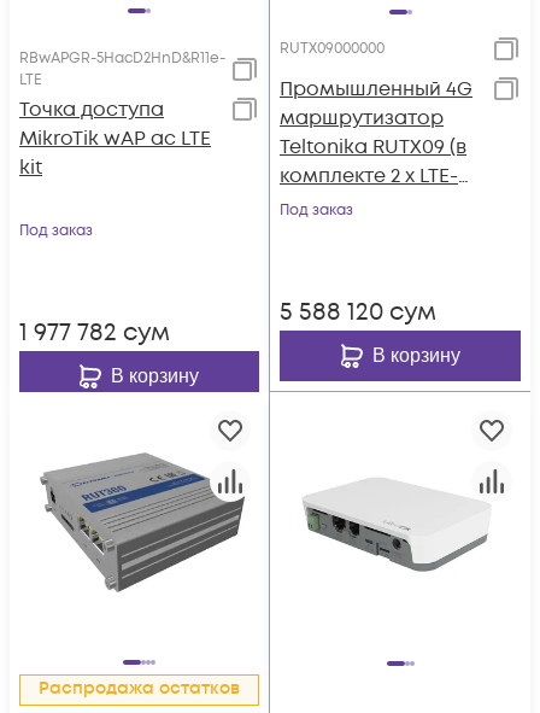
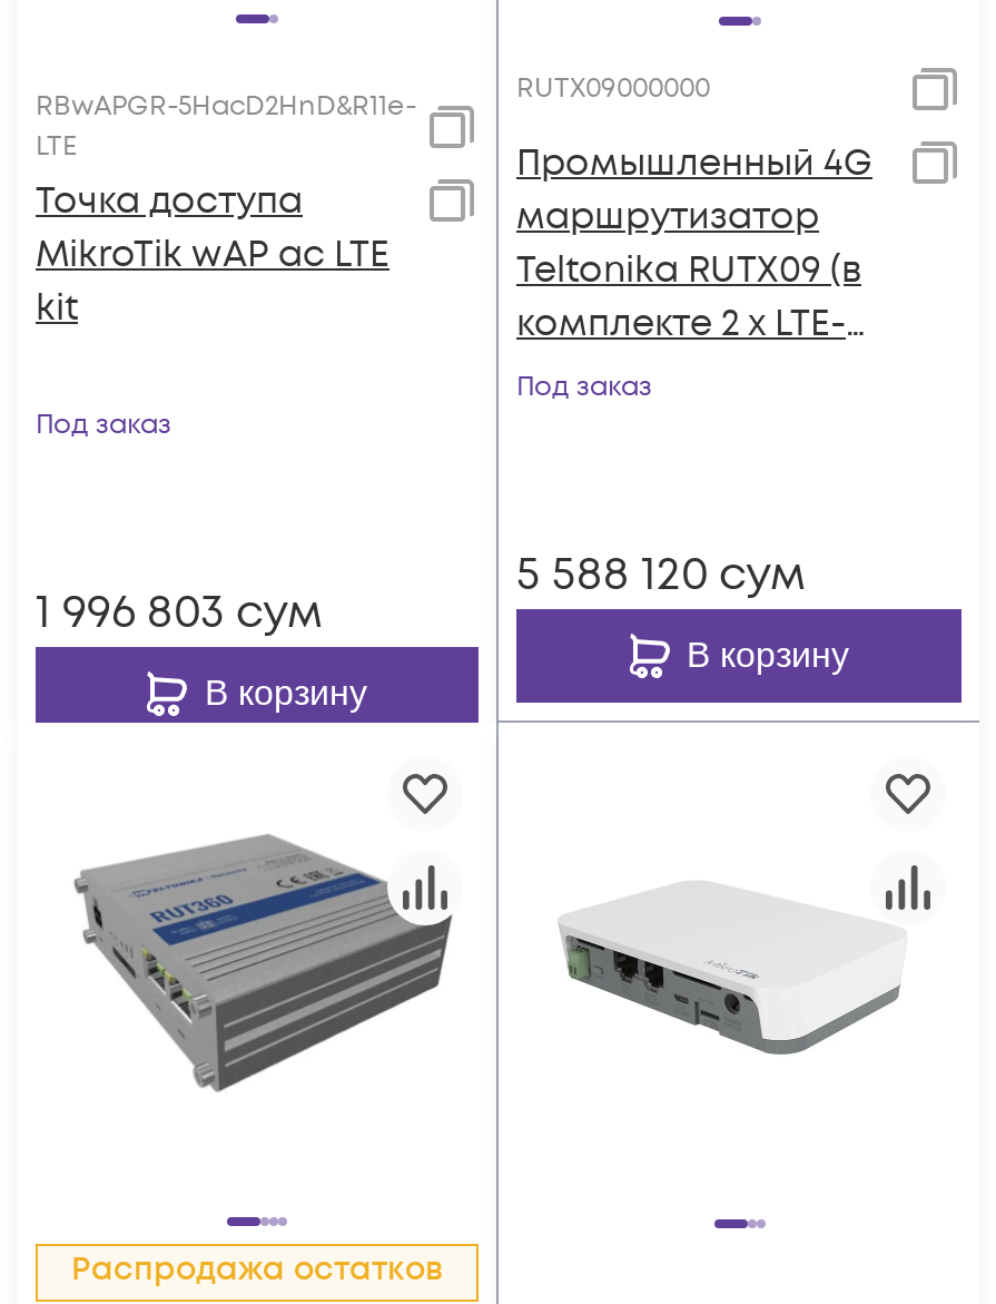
- 1 977 782 сум
+ 1 996 803 сум
